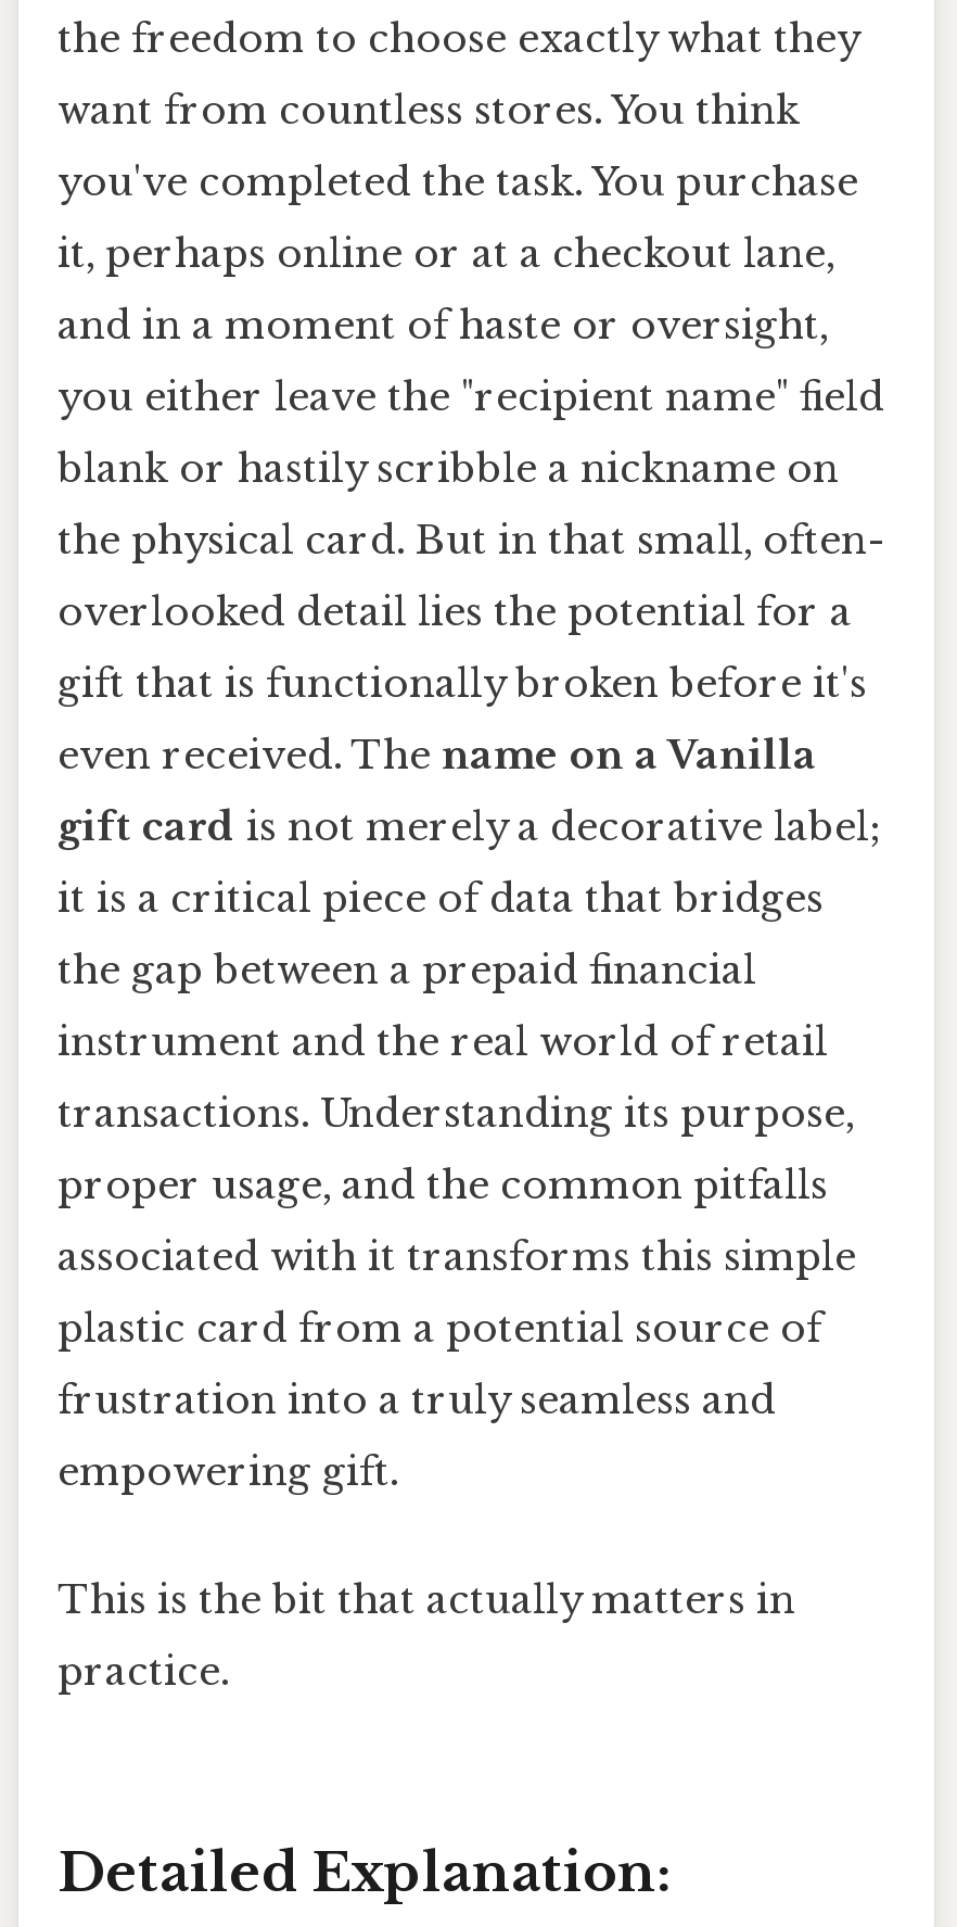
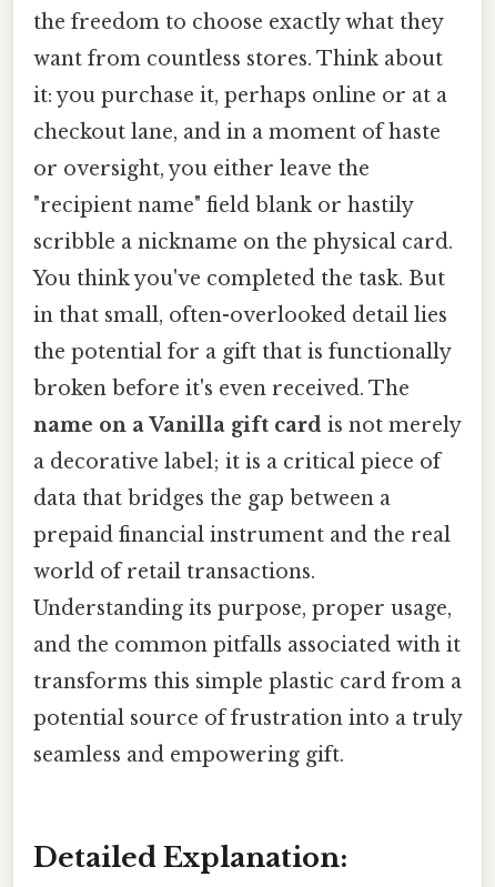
- want from countless stores. You think
- you've completed the task. You purchase
- it, perhaps online or at a checkout lane,
- and in a moment of haste or oversight,
- you either leave the "recipient name" field
- blank or hastily scribble a nickname on
- the physical card. But in that small, often-
- overlooked detail lies the potential for a
- gift that is functionally broken before it's
- even received. The name on a Vanilla
- gift card is not merely a decorative label;
- it is a critical piece of data that bridges
- the gap between a prepaid financial
- instrument and the real world of retail
- transactions. Understanding its purpose,
- proper usage, and the common pitfalls
- associated with it transforms this simple
- plastic card from a potential source of
- frustration into a truly seamless and
- empowering gift.
- This is the bit that actually matters in
- practice.
+ want from countless stores. Think about
+ it: you purchase it, perhaps online or at a
+ checkout lane, and in a moment of haste
+ or oversight, you either leave the
+ "recipient name" field blank or hastily
+ scribble a nickname on the physical card.
+ You think you've completed the task. But
+ in that small, often-overlooked detail lies
+ the potential for a gift that is functionally
+ broken before it's even received. The
+ name on a Vanilla gift card is not merely
+ a decorative label; it is a critical piece of
+ data that bridges the gap between a
+ prepaid financial instrument and the real
+ world of retail transactions.
+ Understanding its purpose, proper usage,
+ and the common pitfalls associated with it
+ transforms this simple plastic card from a
+ potential source of frustration into a truly
+ seamless and empowering gift.
